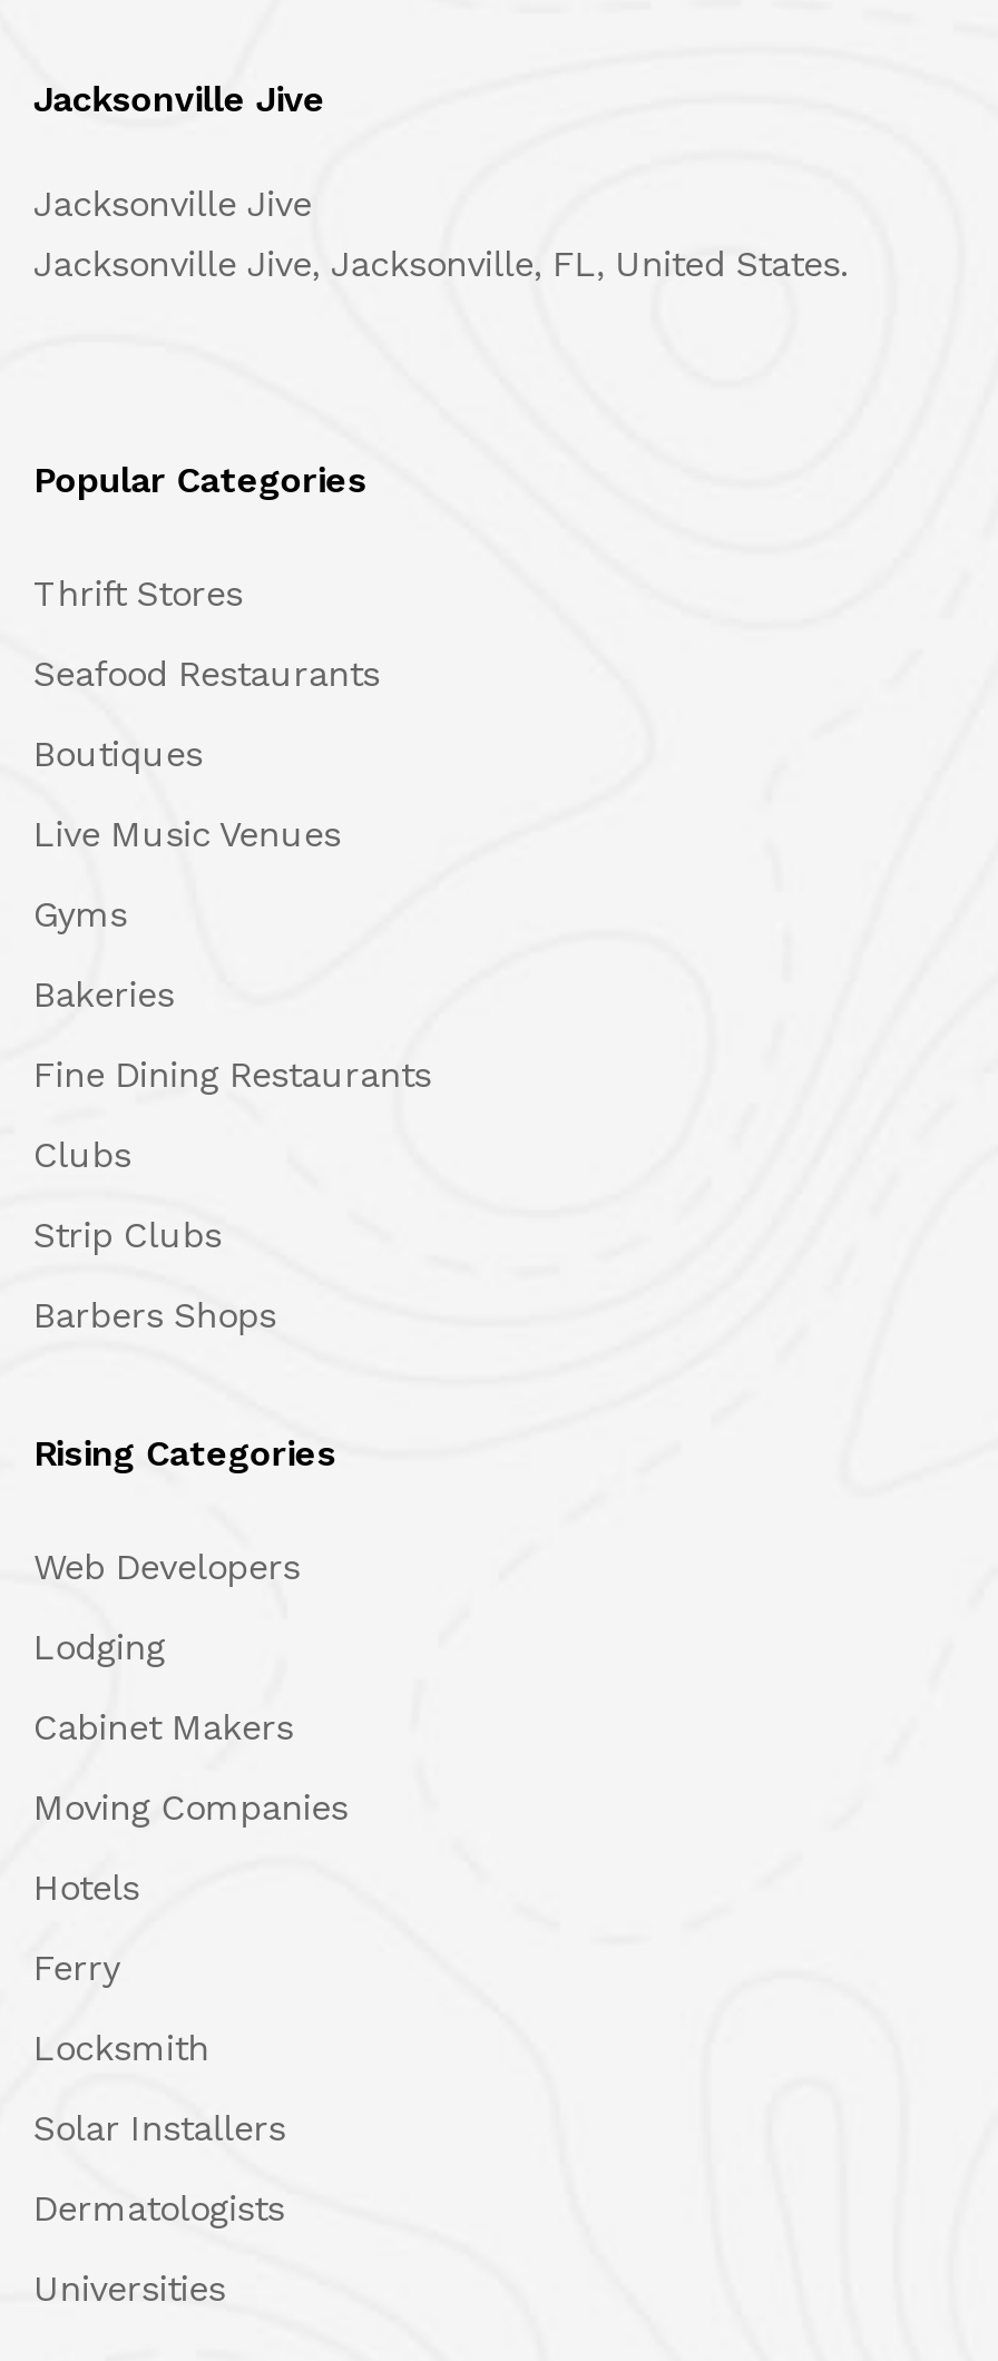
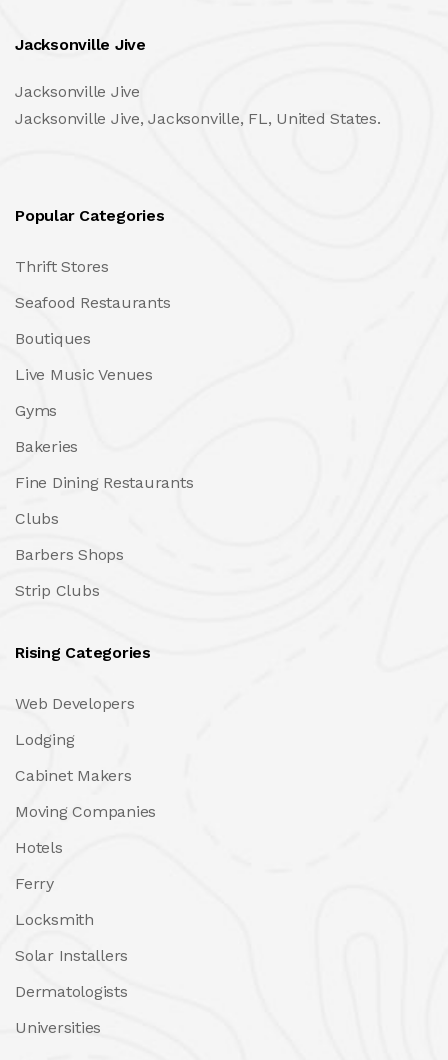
moved down: Strip Clubs

moved up: Barbers Shops
